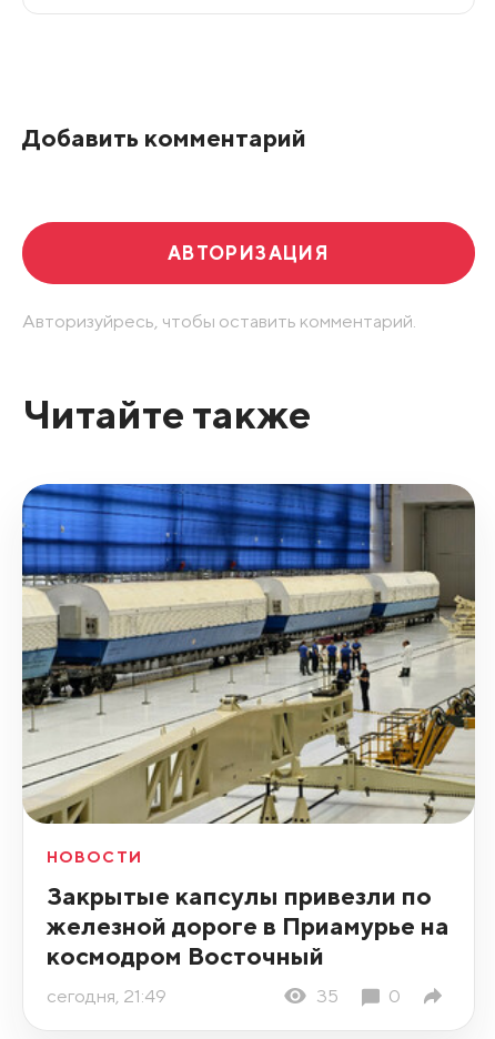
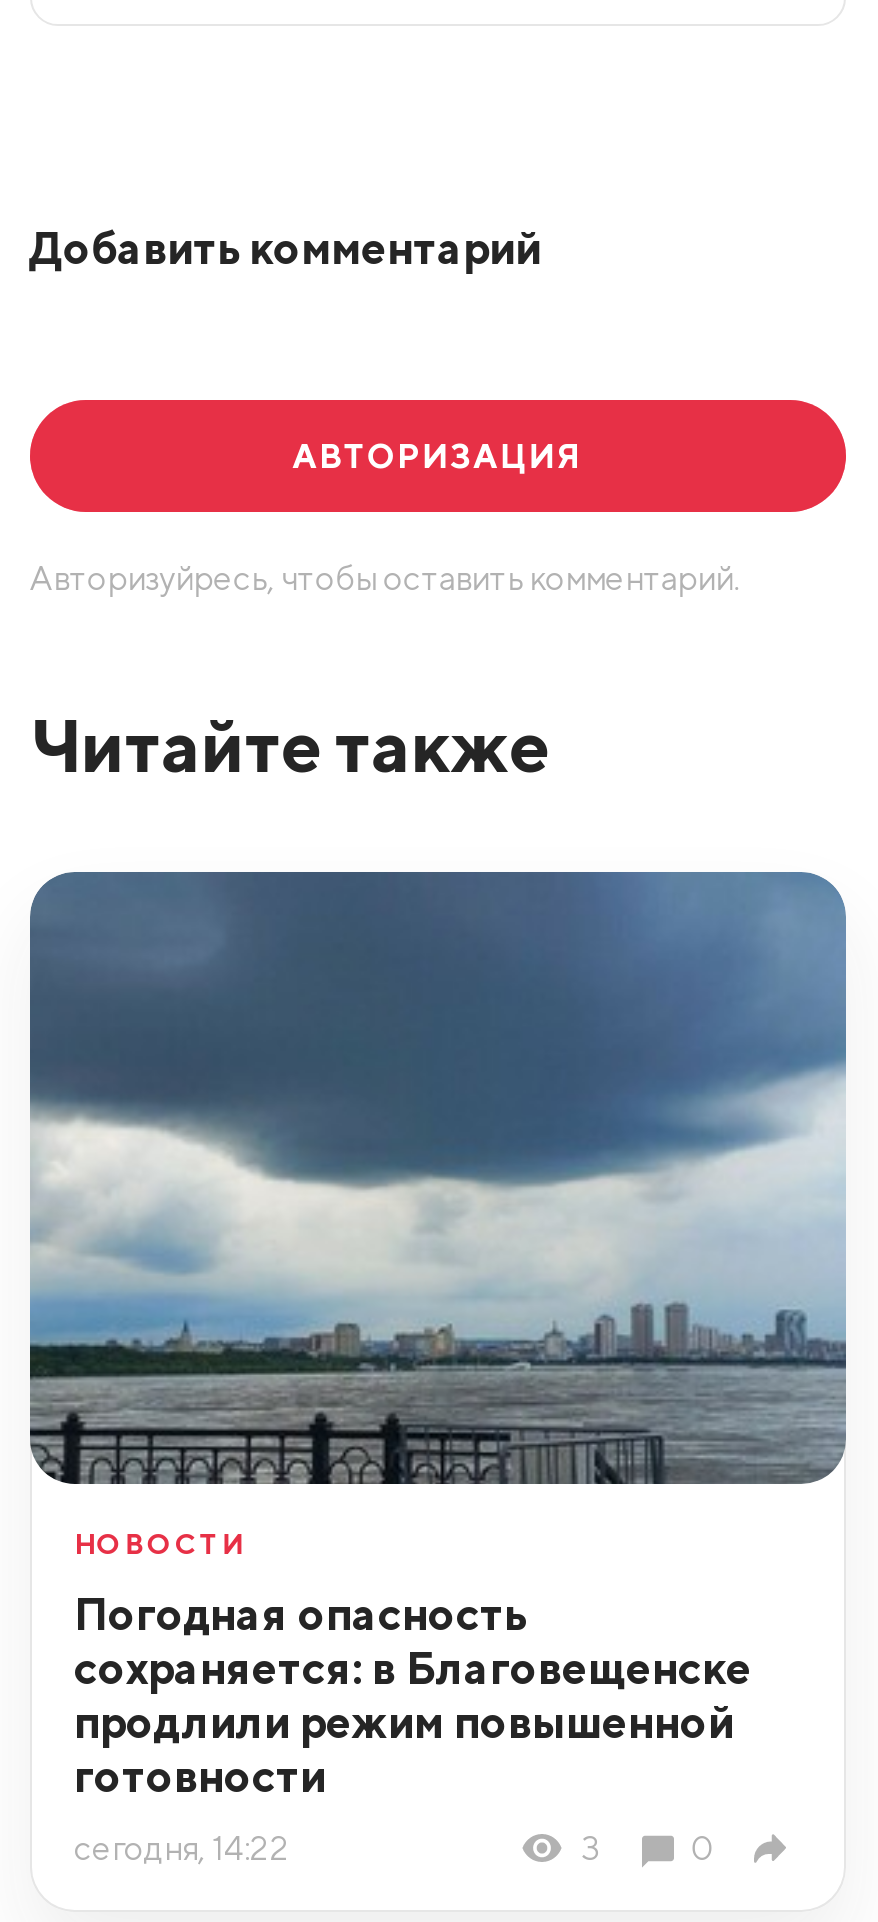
- [image]
+ [image]

- Закрытые капсулы привезли по
- железной дороге в Приамурье на
- космодром Восточный
+ Погодная опасность
+ сохраняется: в Благовещенске
+ продлили режим повышенной
+ готовности

- сегодня, 21:49
- 35
+ сегодня, 14:22
+ 3
